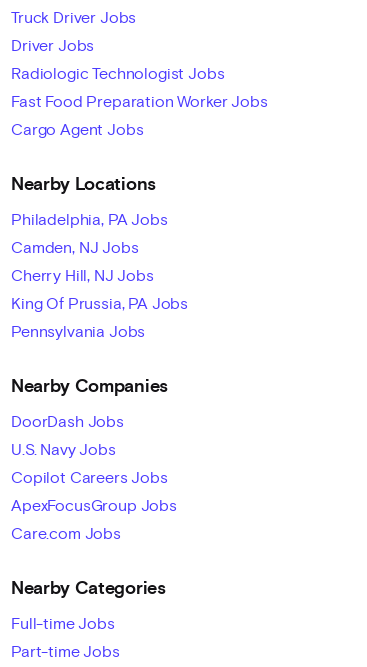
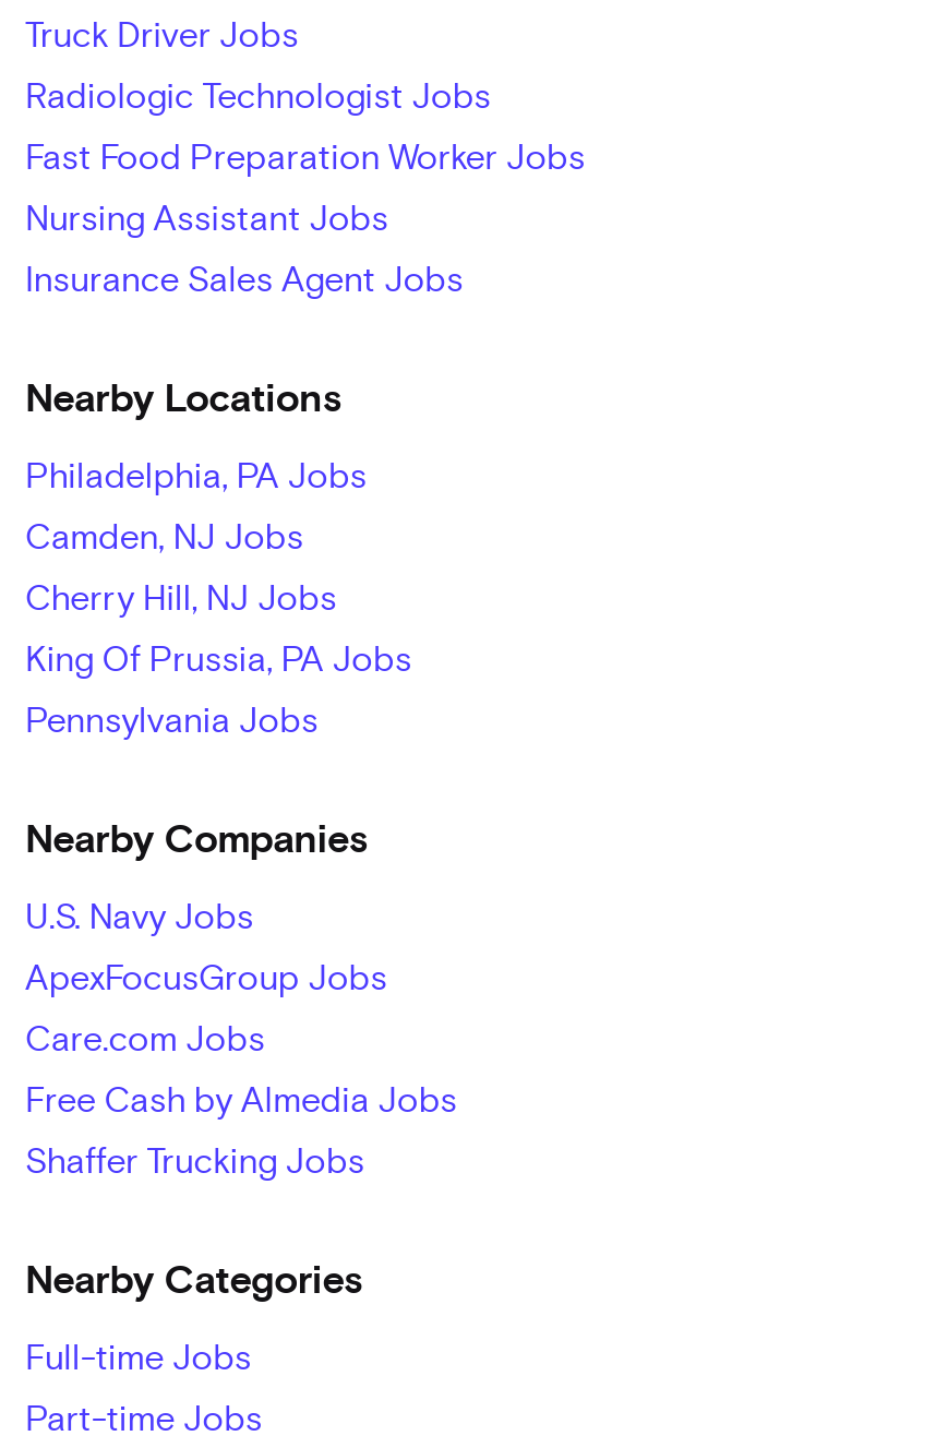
- Driver Jobs

moved up: Radiologic Technologist Jobs | Fast Food Preparation Worker Jobs

- Cargo Agent Jobs
+ Nursing Assistant Jobs
+ Insurance Sales Agent Jobs

- DoorDash Jobs

moved up: U.S. Navy Jobs

- Copilot Careers Jobs

moved up: ApexFocusGroup Jobs | Care.com Jobs

+ Free Cash by Almedia Jobs
+ Shaffer Trucking Jobs
